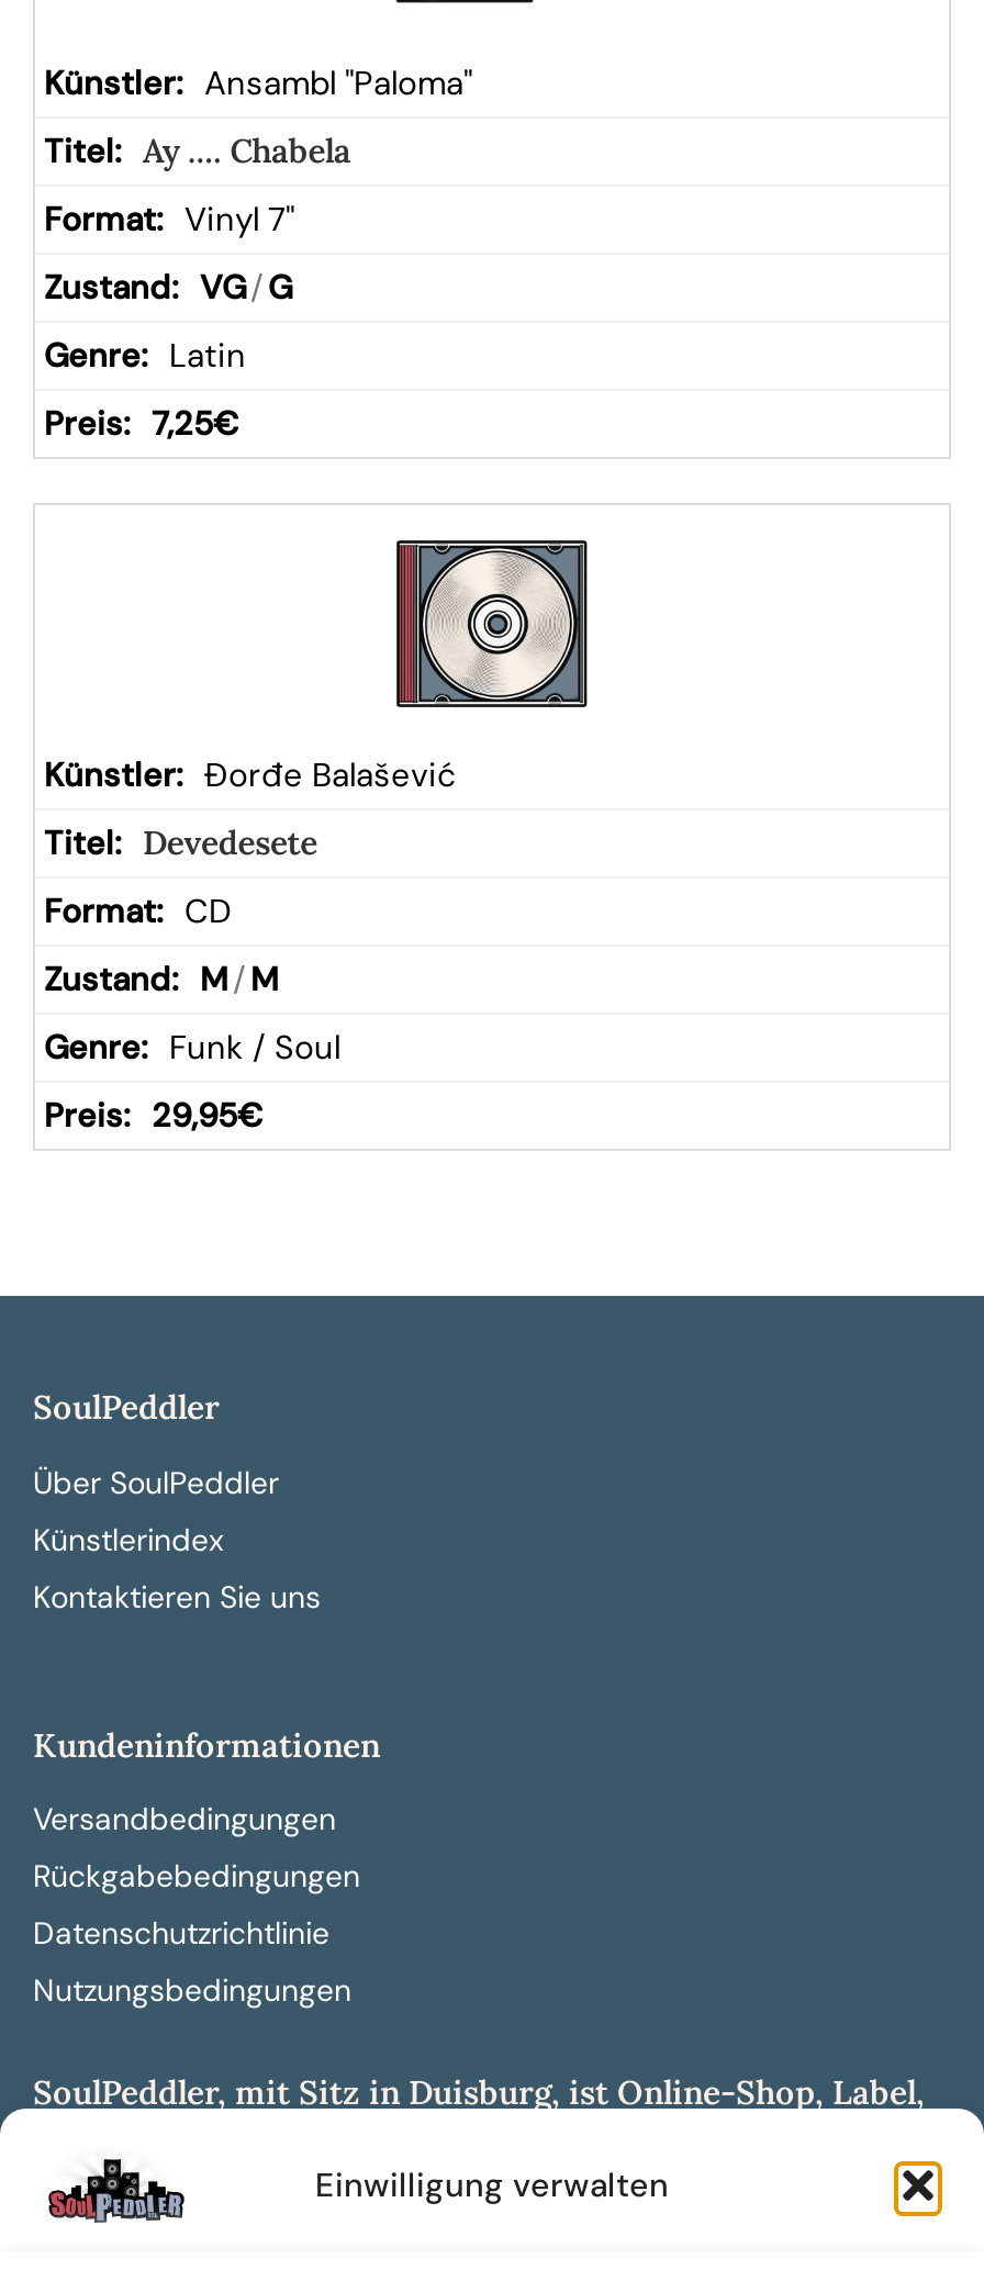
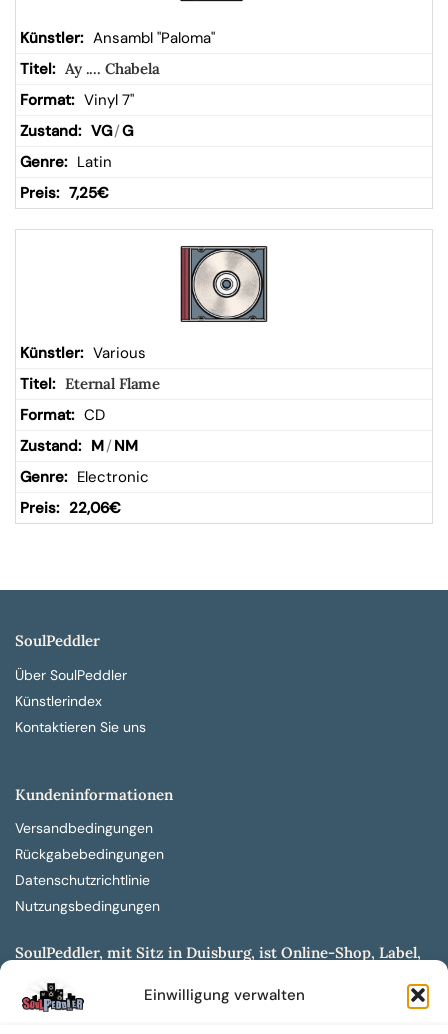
- Đorđe Balašević
+ Various

- Devedesete
+ Eternal Flame

- M / M
+ M / NM

- Funk / Soul
+ Electronic

- 29,95€
+ 22,06€
